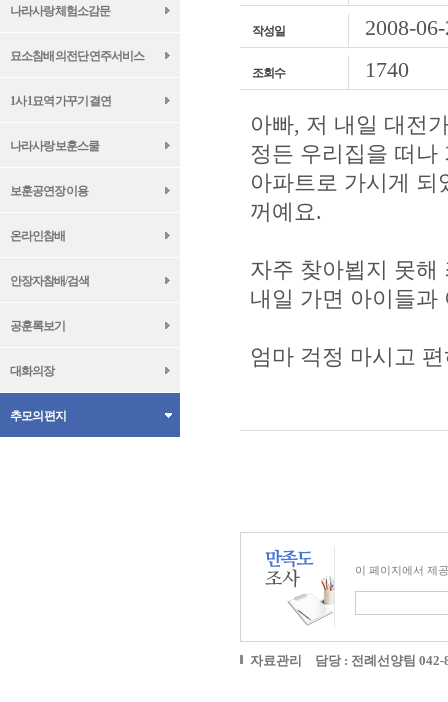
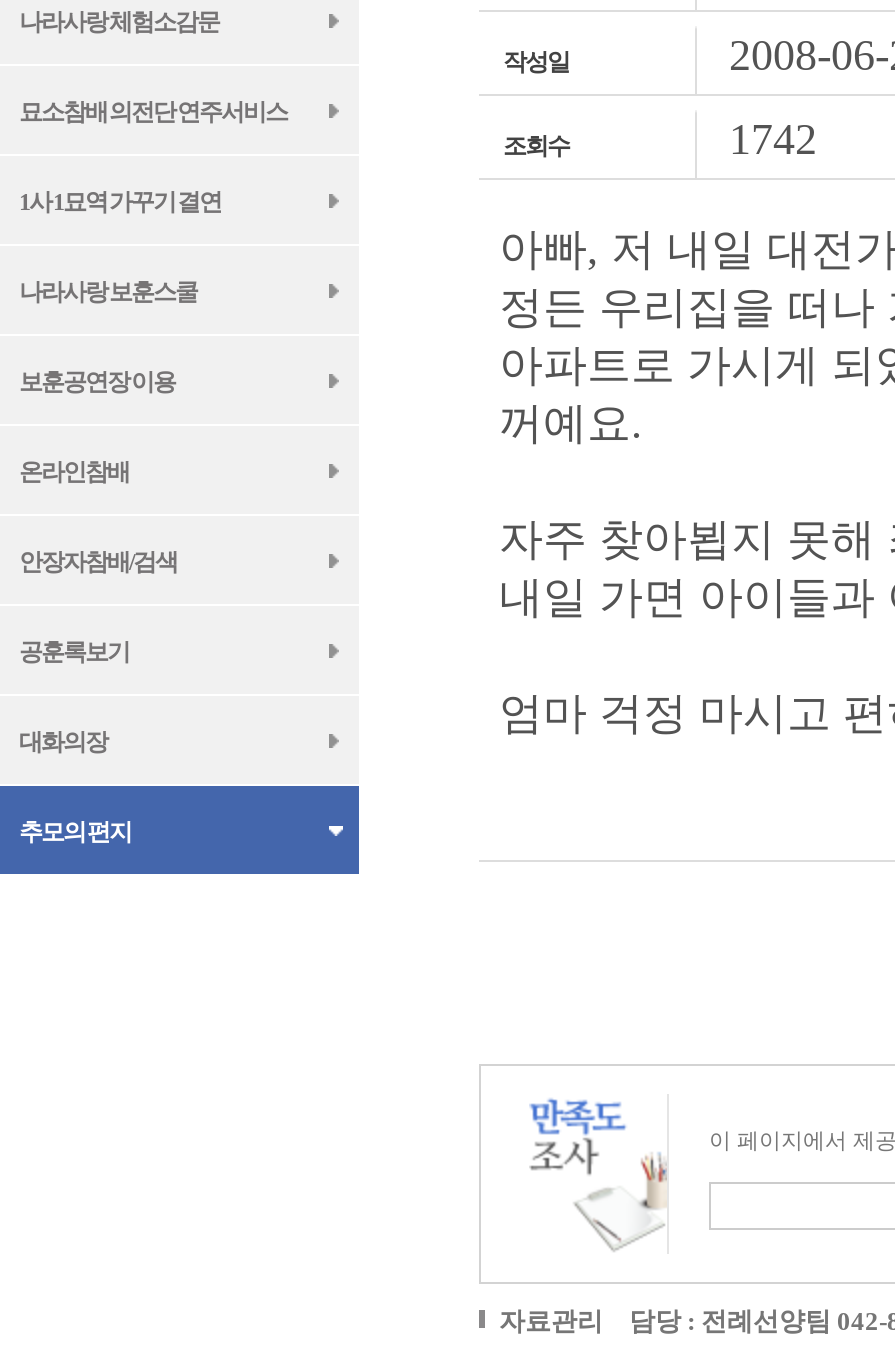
- 1740
+ 1742
